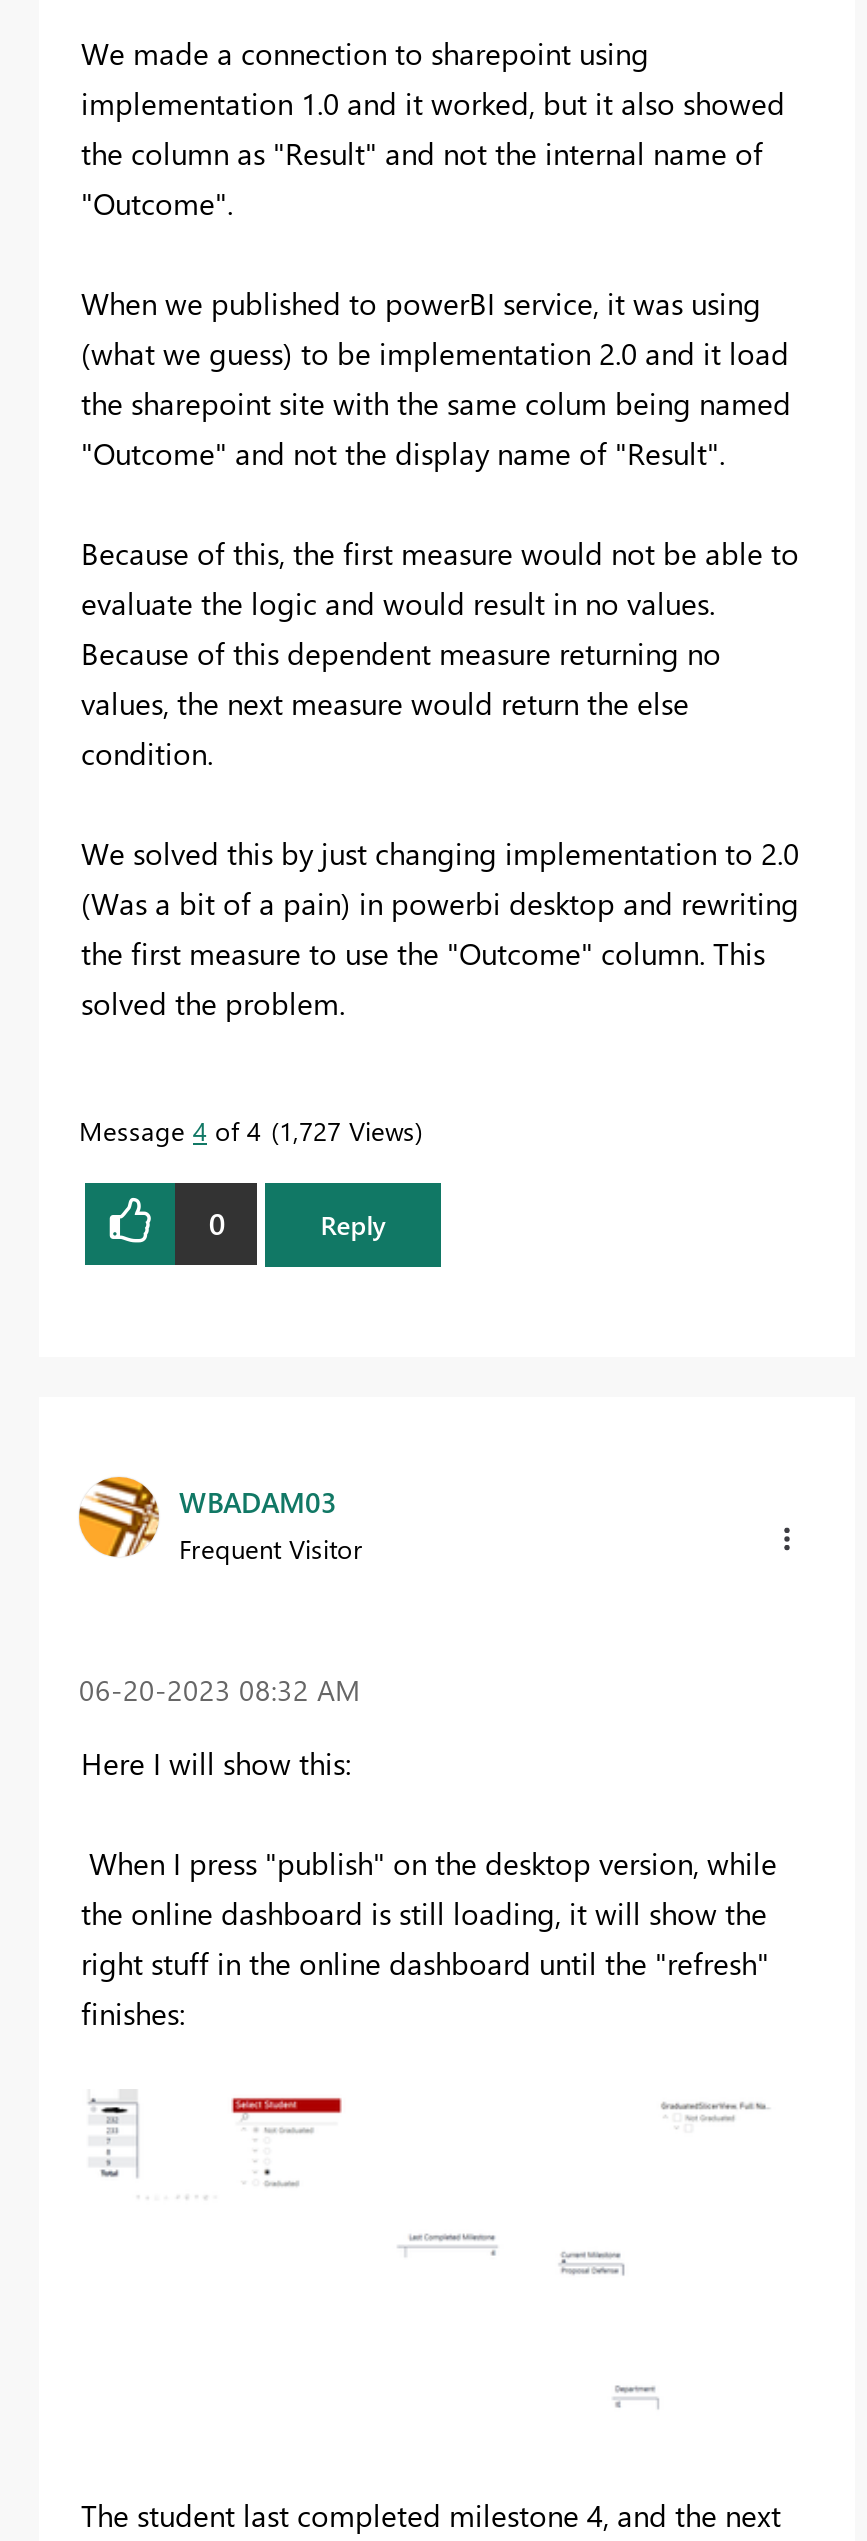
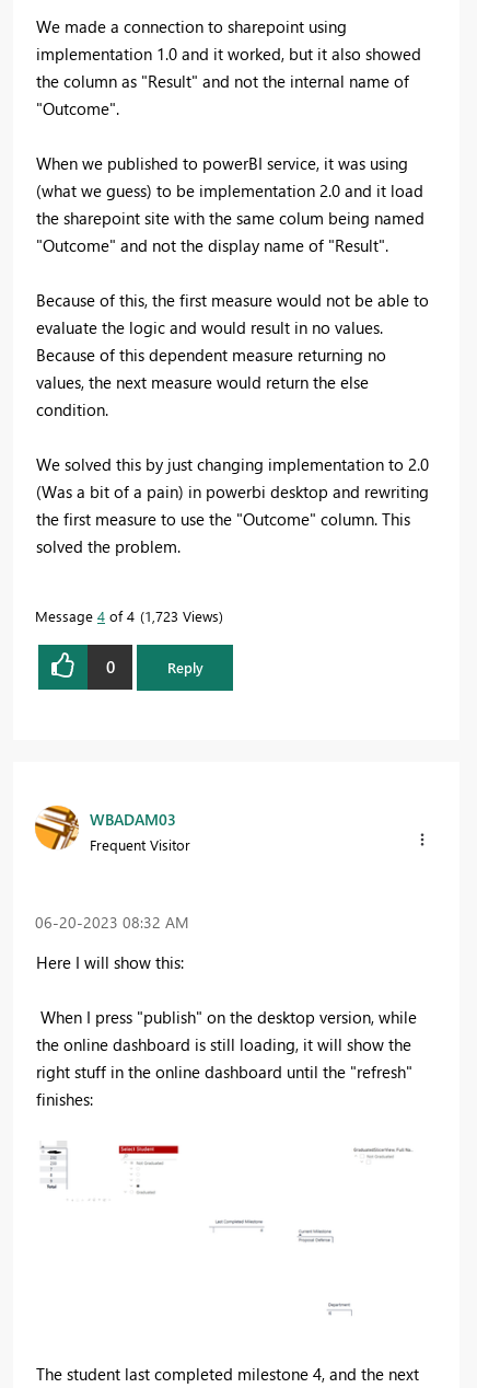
- Message 4 of 4 1,727 Views
+ Message 4 of 4 1,723 Views
